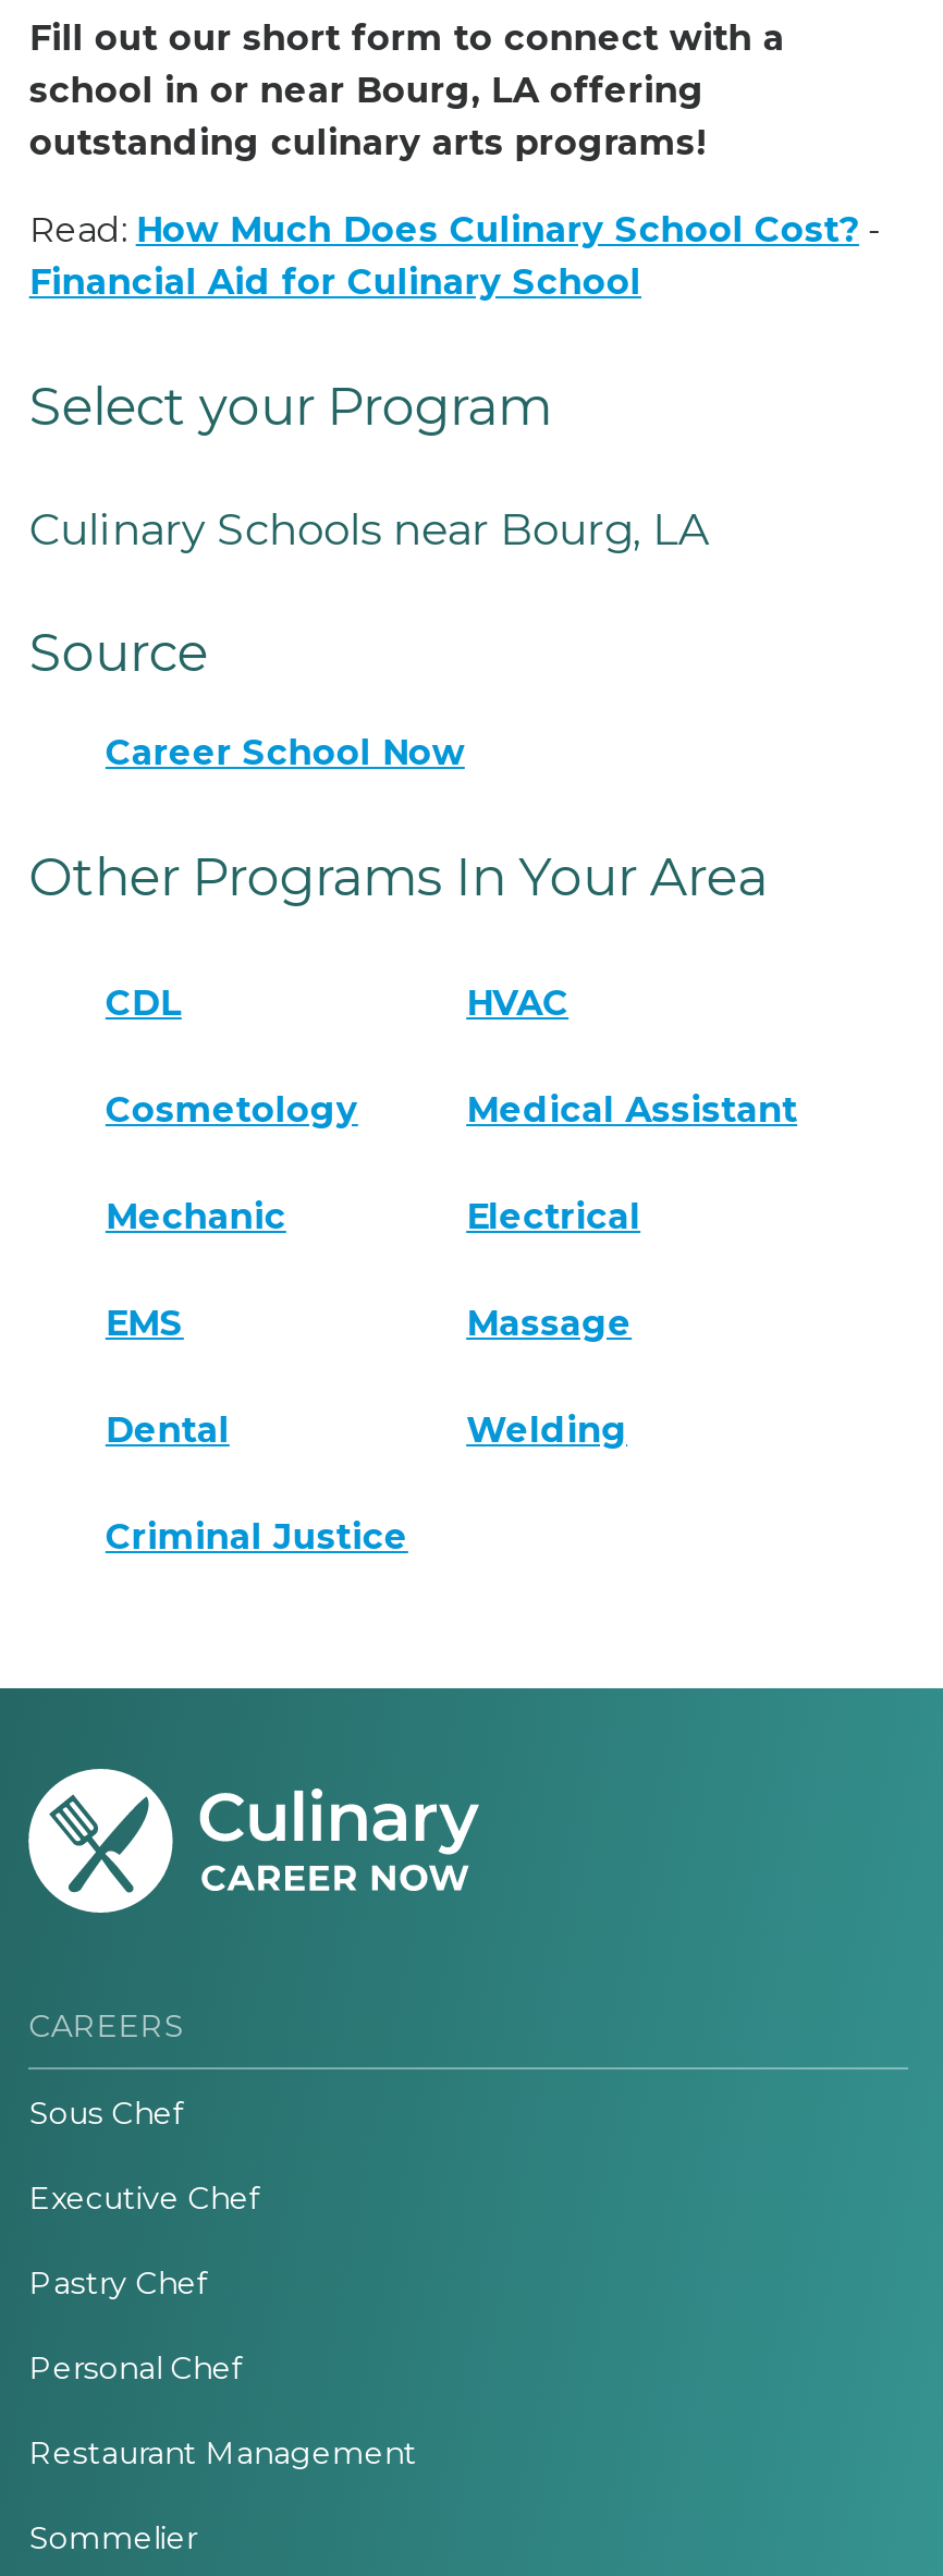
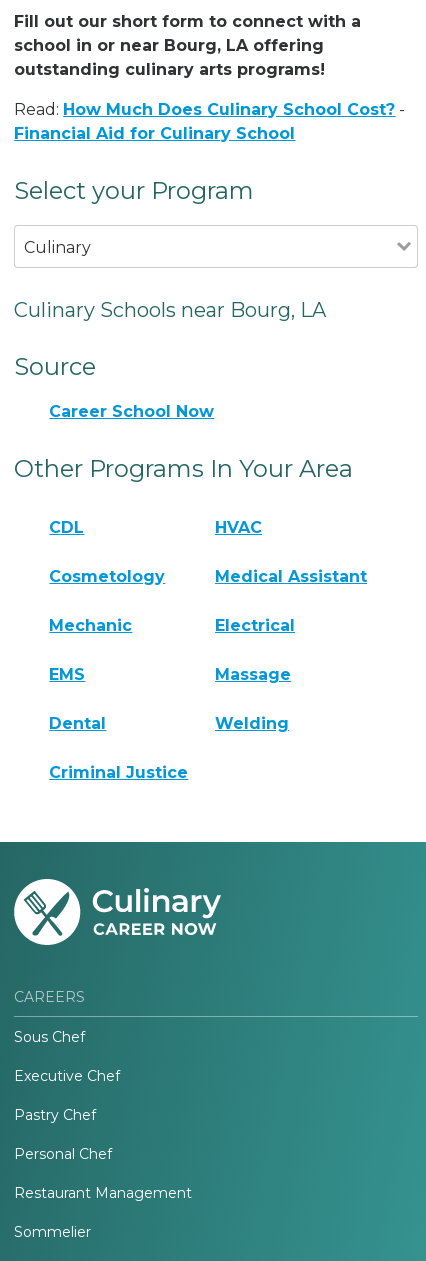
+ Culinary
